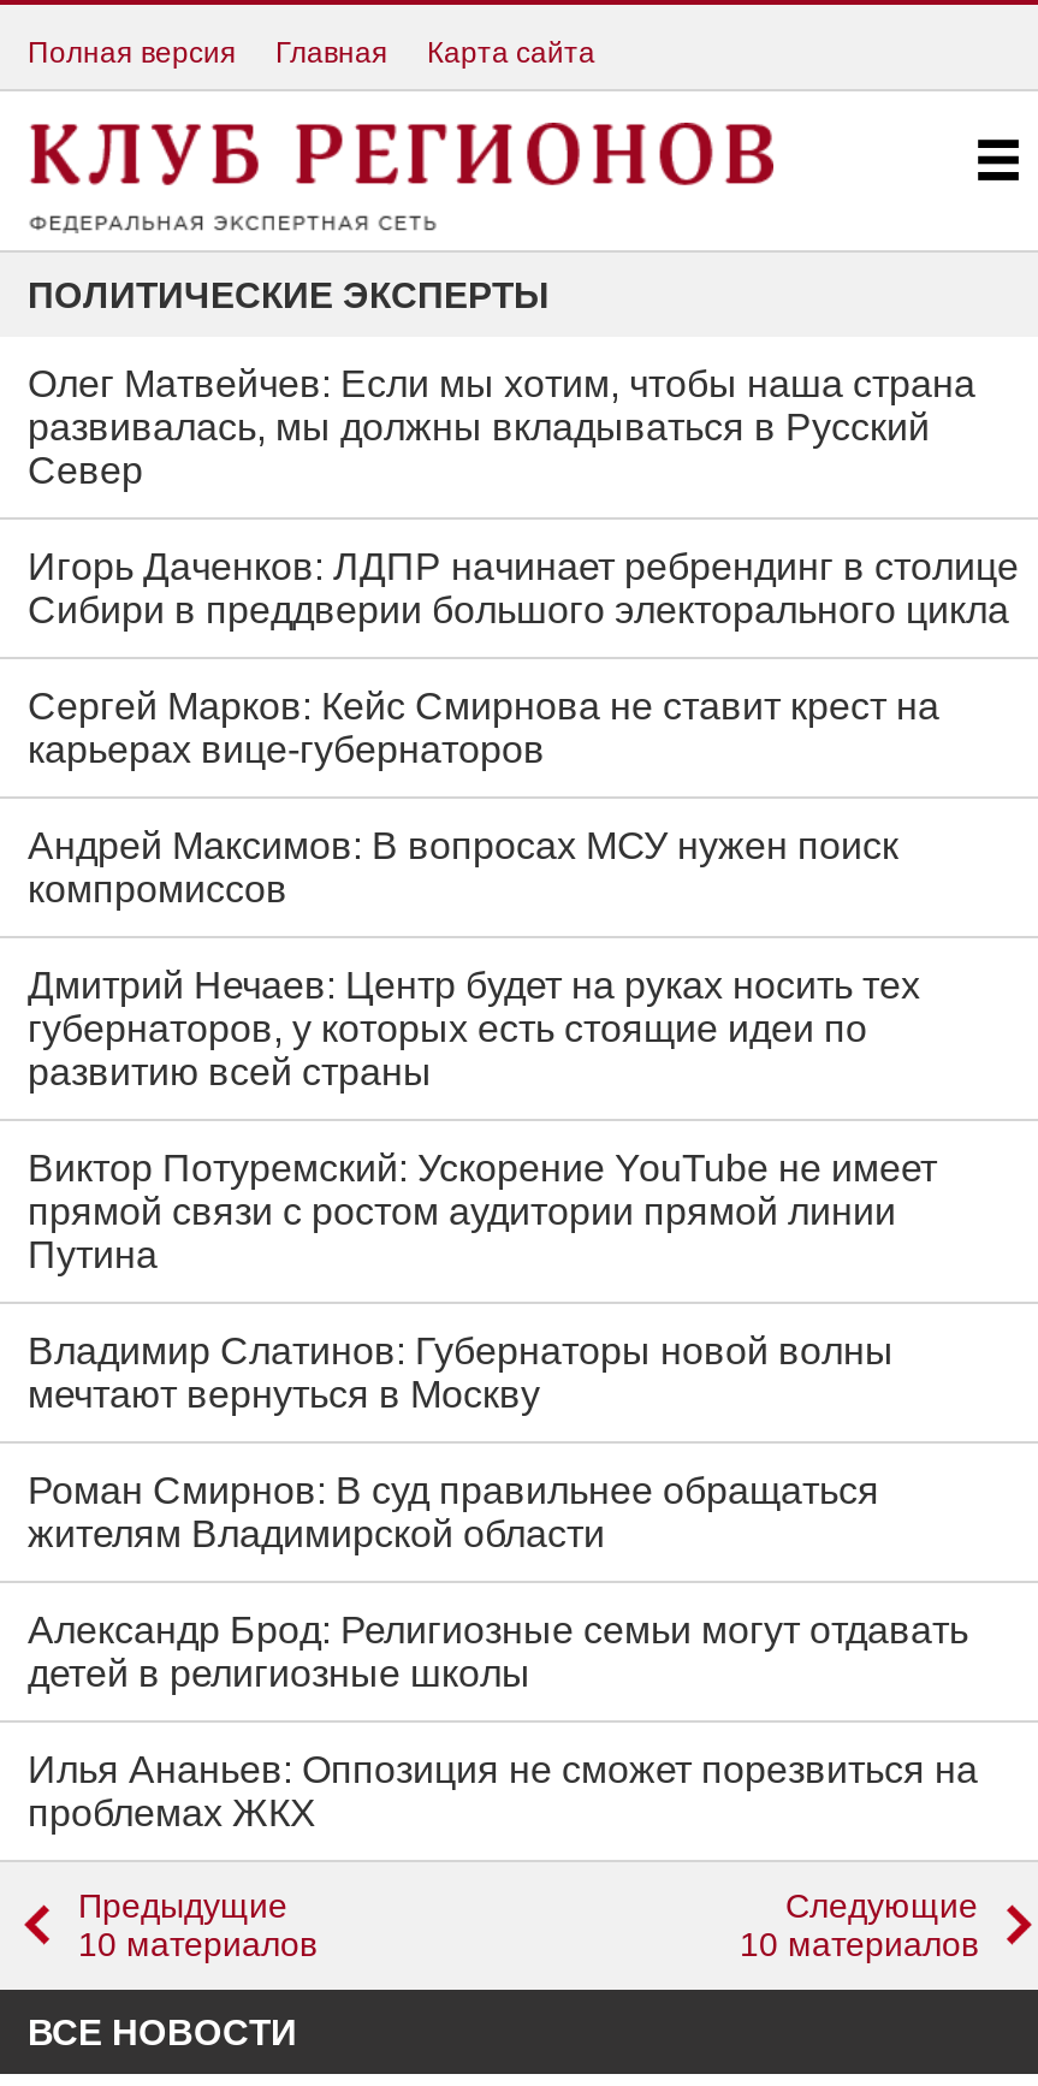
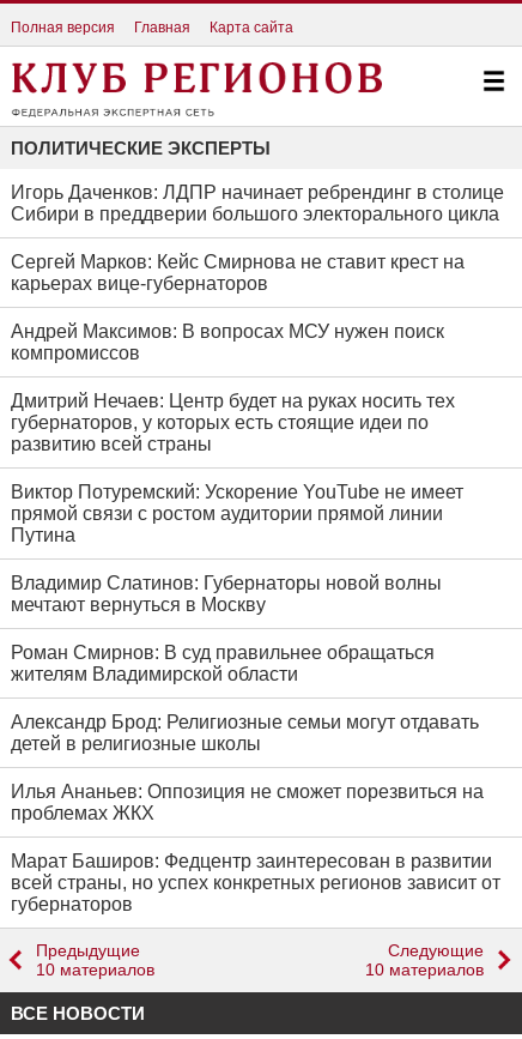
- Олег Матвейчев: Если мы хотим, чтобы наша страна
- развивалась, мы должны вкладываться в Русский
- Север

moved up: Игорь Даченков: ЛДПР начинает ребрендинг в столице | Сибири в преддверии большого электорального цикла | Сергей Марков: Кейс Смирнова не ставит крест на | ... | Илья Ананьев: Оппозиция не сможет порезвиться на | проблемах ЖКХ

+ Марат Баширов: Федцентр заинтересован в развитии
+ всей страны, но успех конкретных регионов зависит от
+ губернаторов
